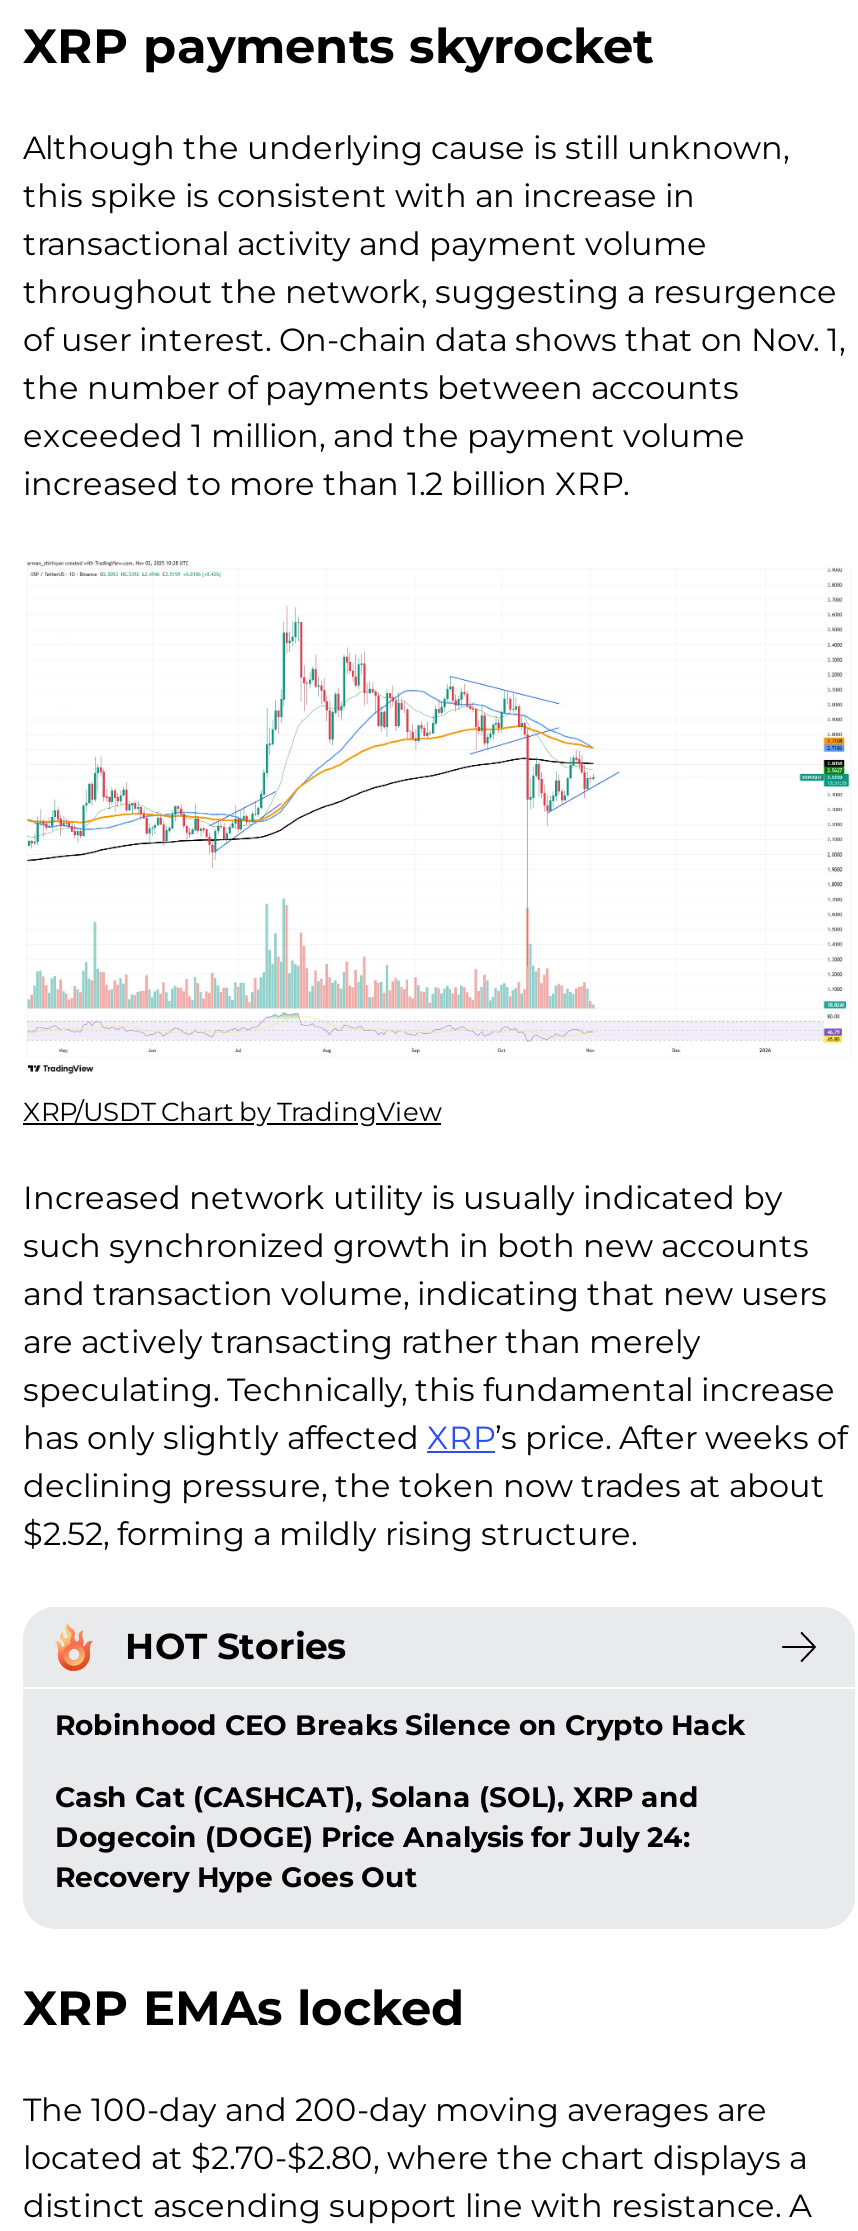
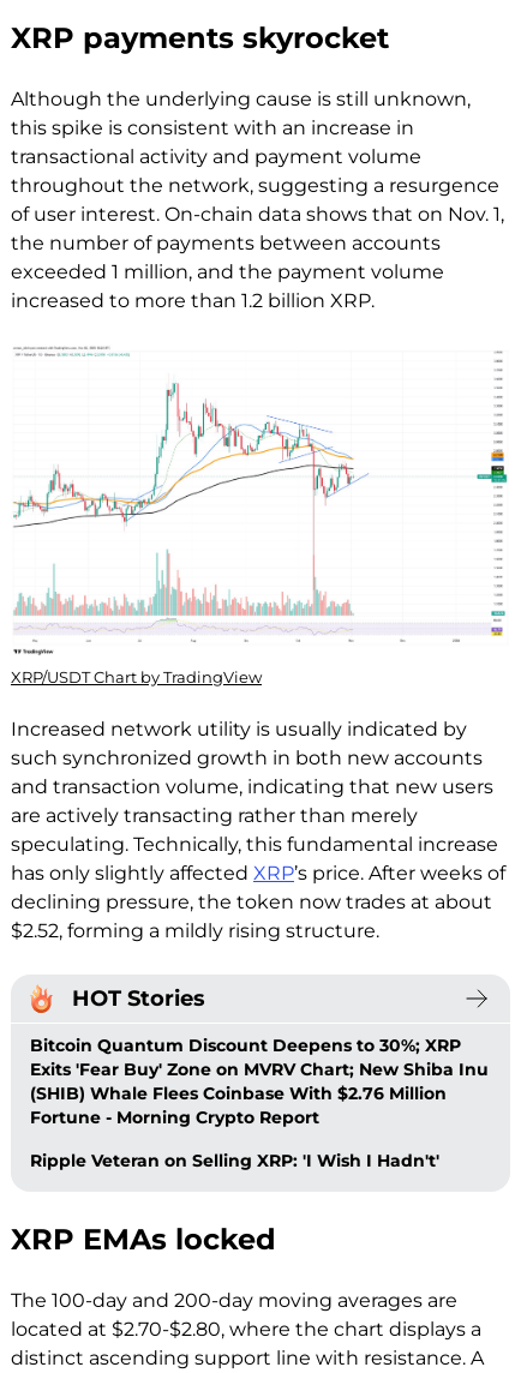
- Robinhood CEO Breaks Silence on Crypto Hack
+ Bitcoin Quantum Discount Deepens to 30%; XRP
+ Exits 'Fear Buy' Zone on MVRV Chart; New Shiba Inu
+ (SHIB) Whale Flees Coinbase With $2.76 Million
+ Fortune - Morning Crypto Report

- Cash Cat (CASHCAT), Solana (SOL), XRP and
- Dogecoin (DOGE) Price Analysis for July 24:
- Recovery Hype Goes Out
+ Ripple Veteran on Selling XRP: 'I Wish I Hadn't'
